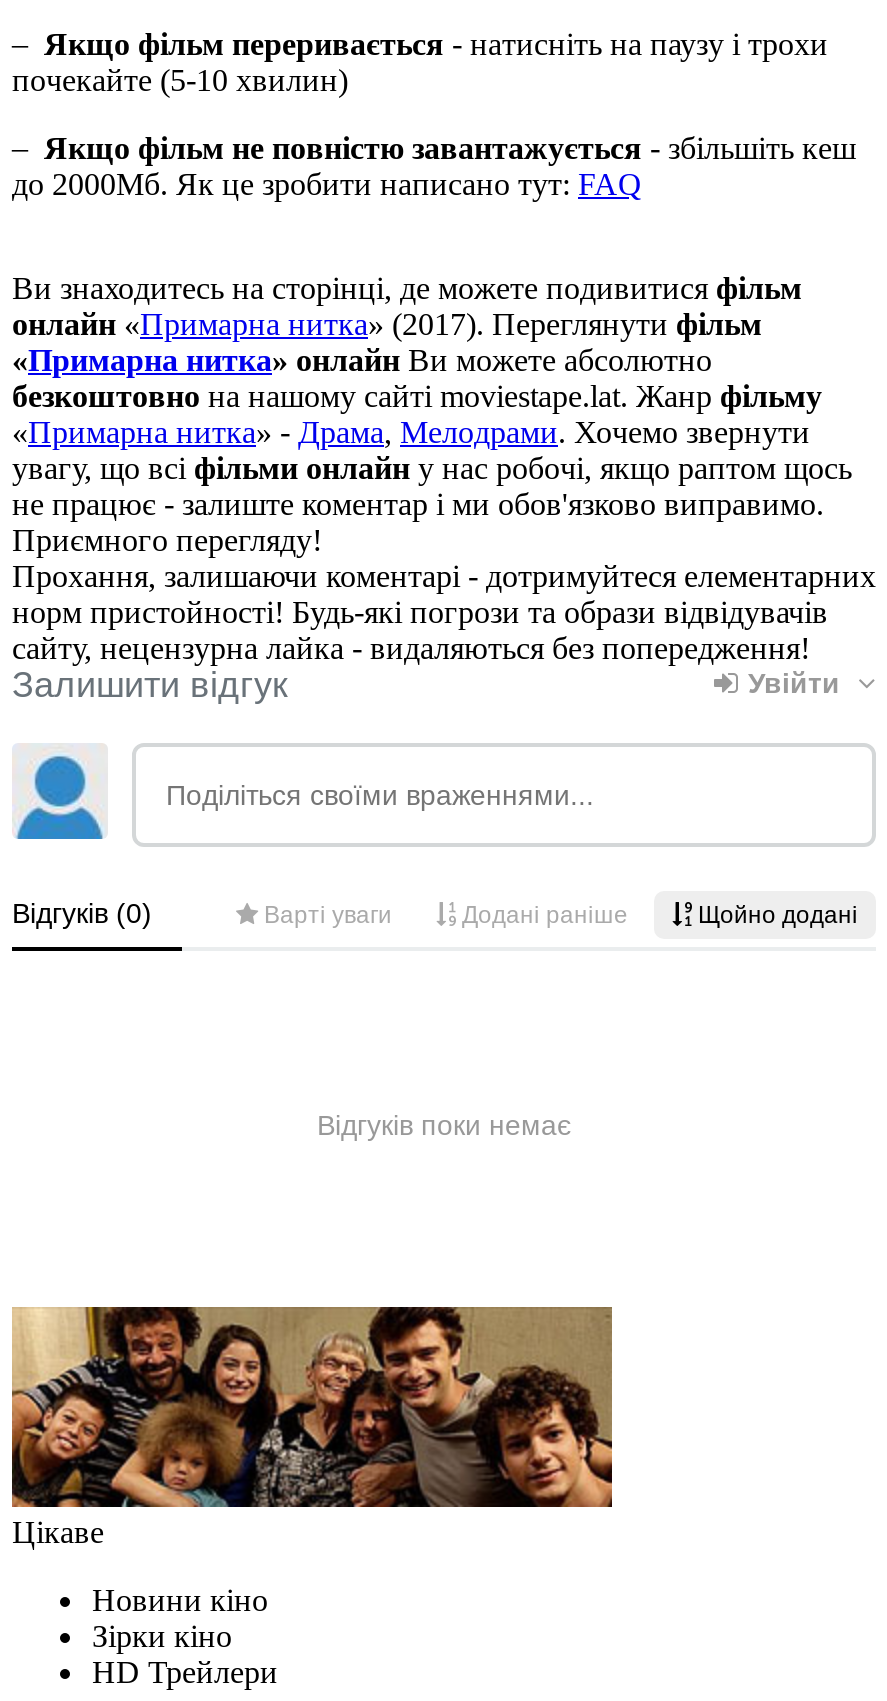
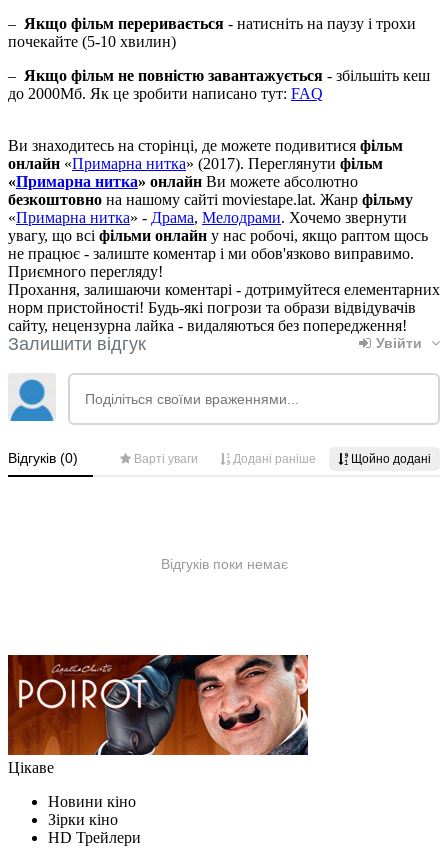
- [image]
+ [image]
